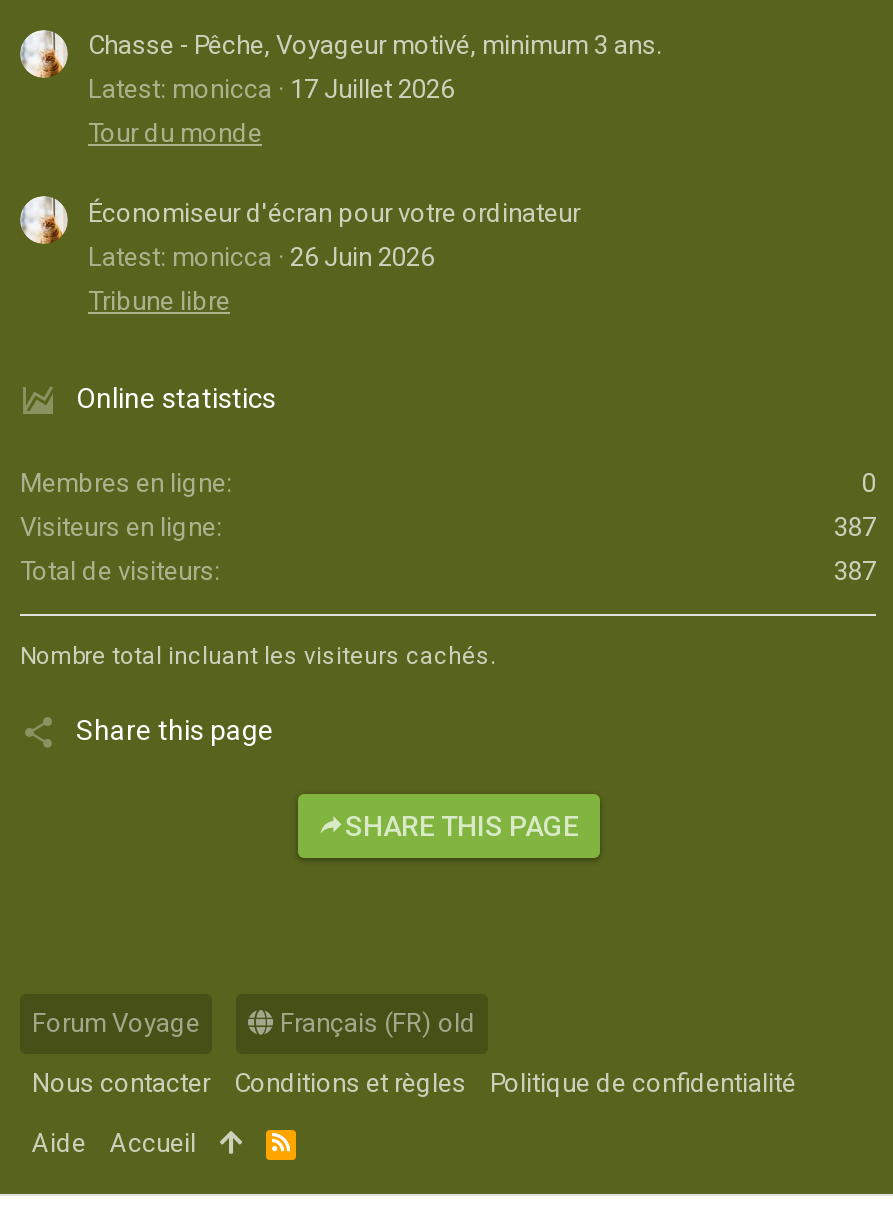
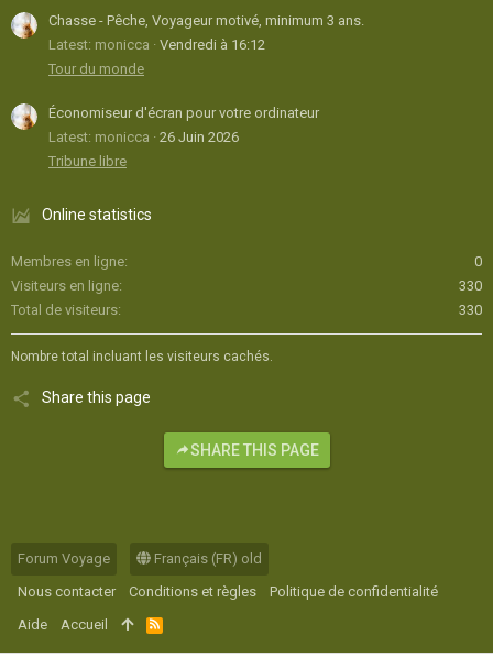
- Latest: monicca 17 Juillet 2026
+ Latest: monicca Vendredi à 16:12

- 387
+ 330

- 387
+ 330
